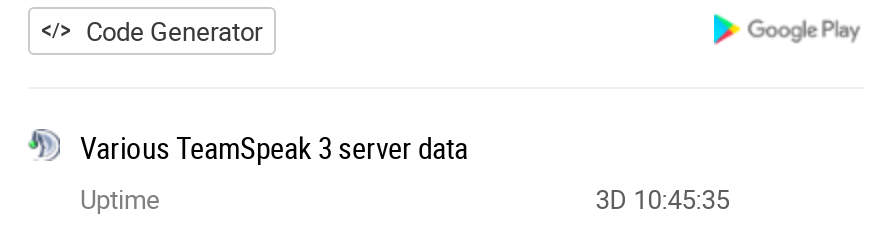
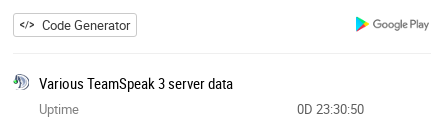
- 3D 10:45:35
+ 0D 23:30:50
